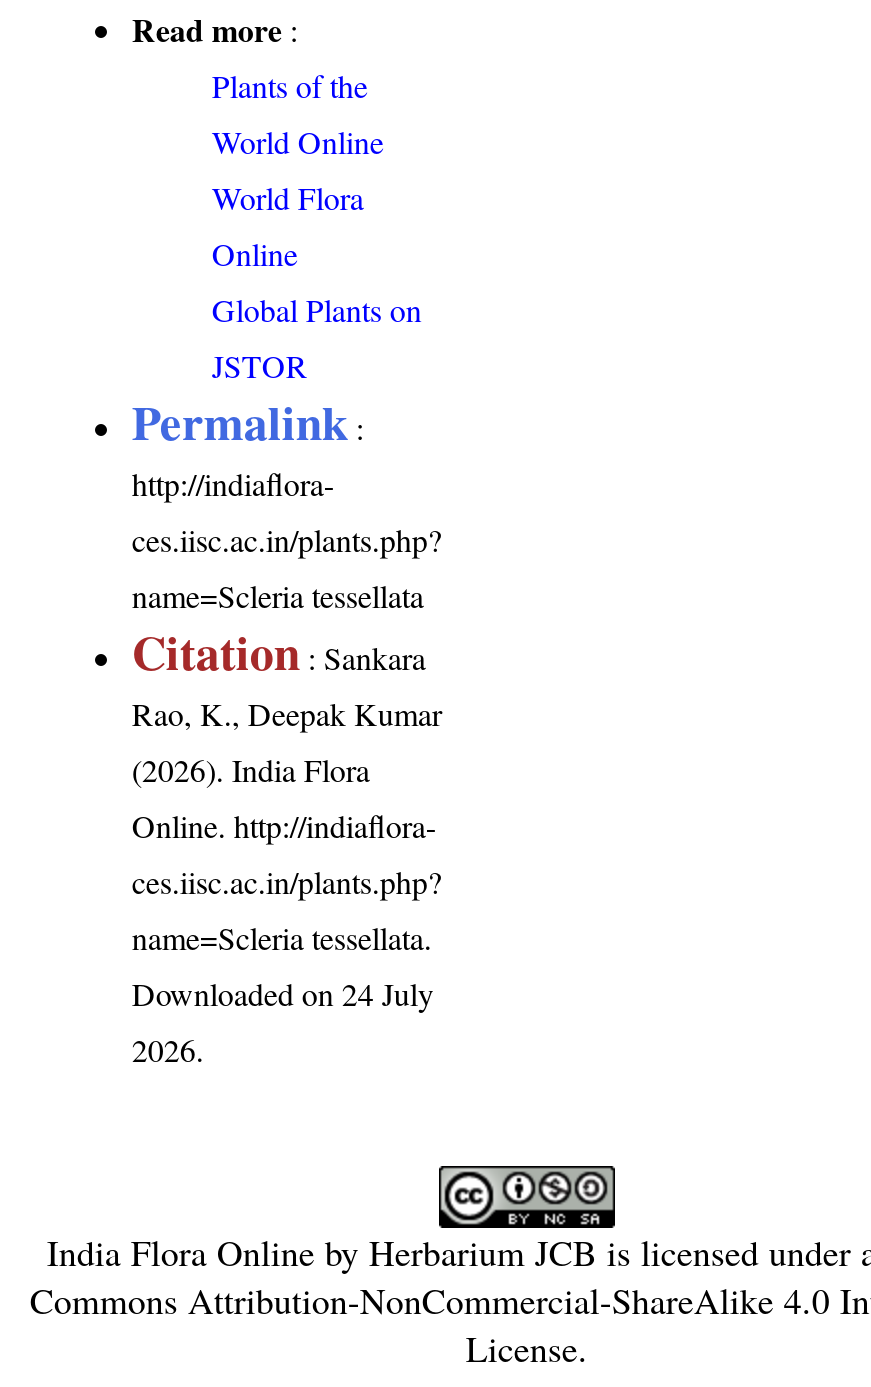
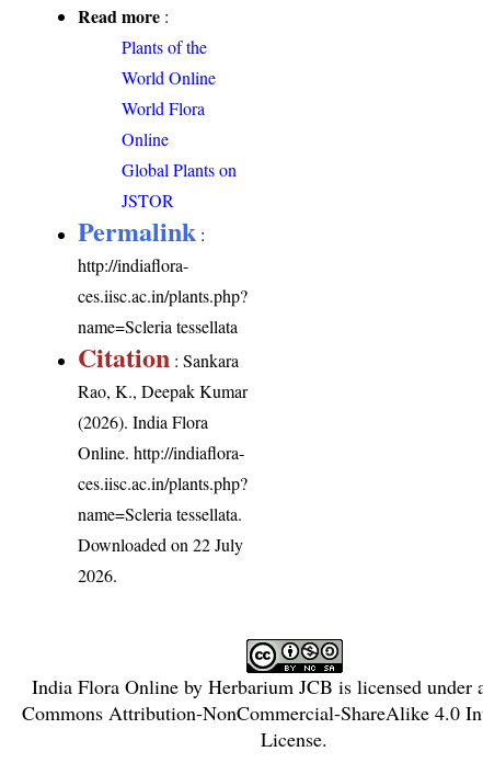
- Downloaded on 24 July
+ Downloaded on 22 July
